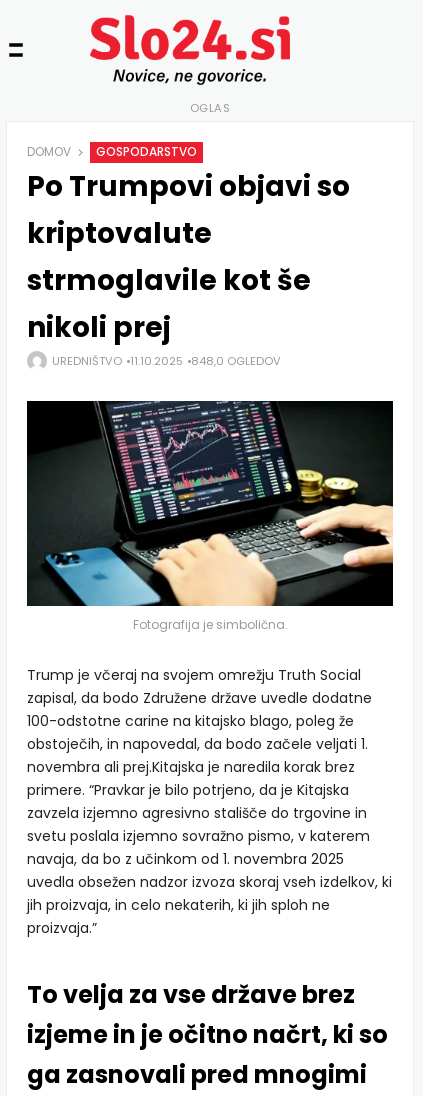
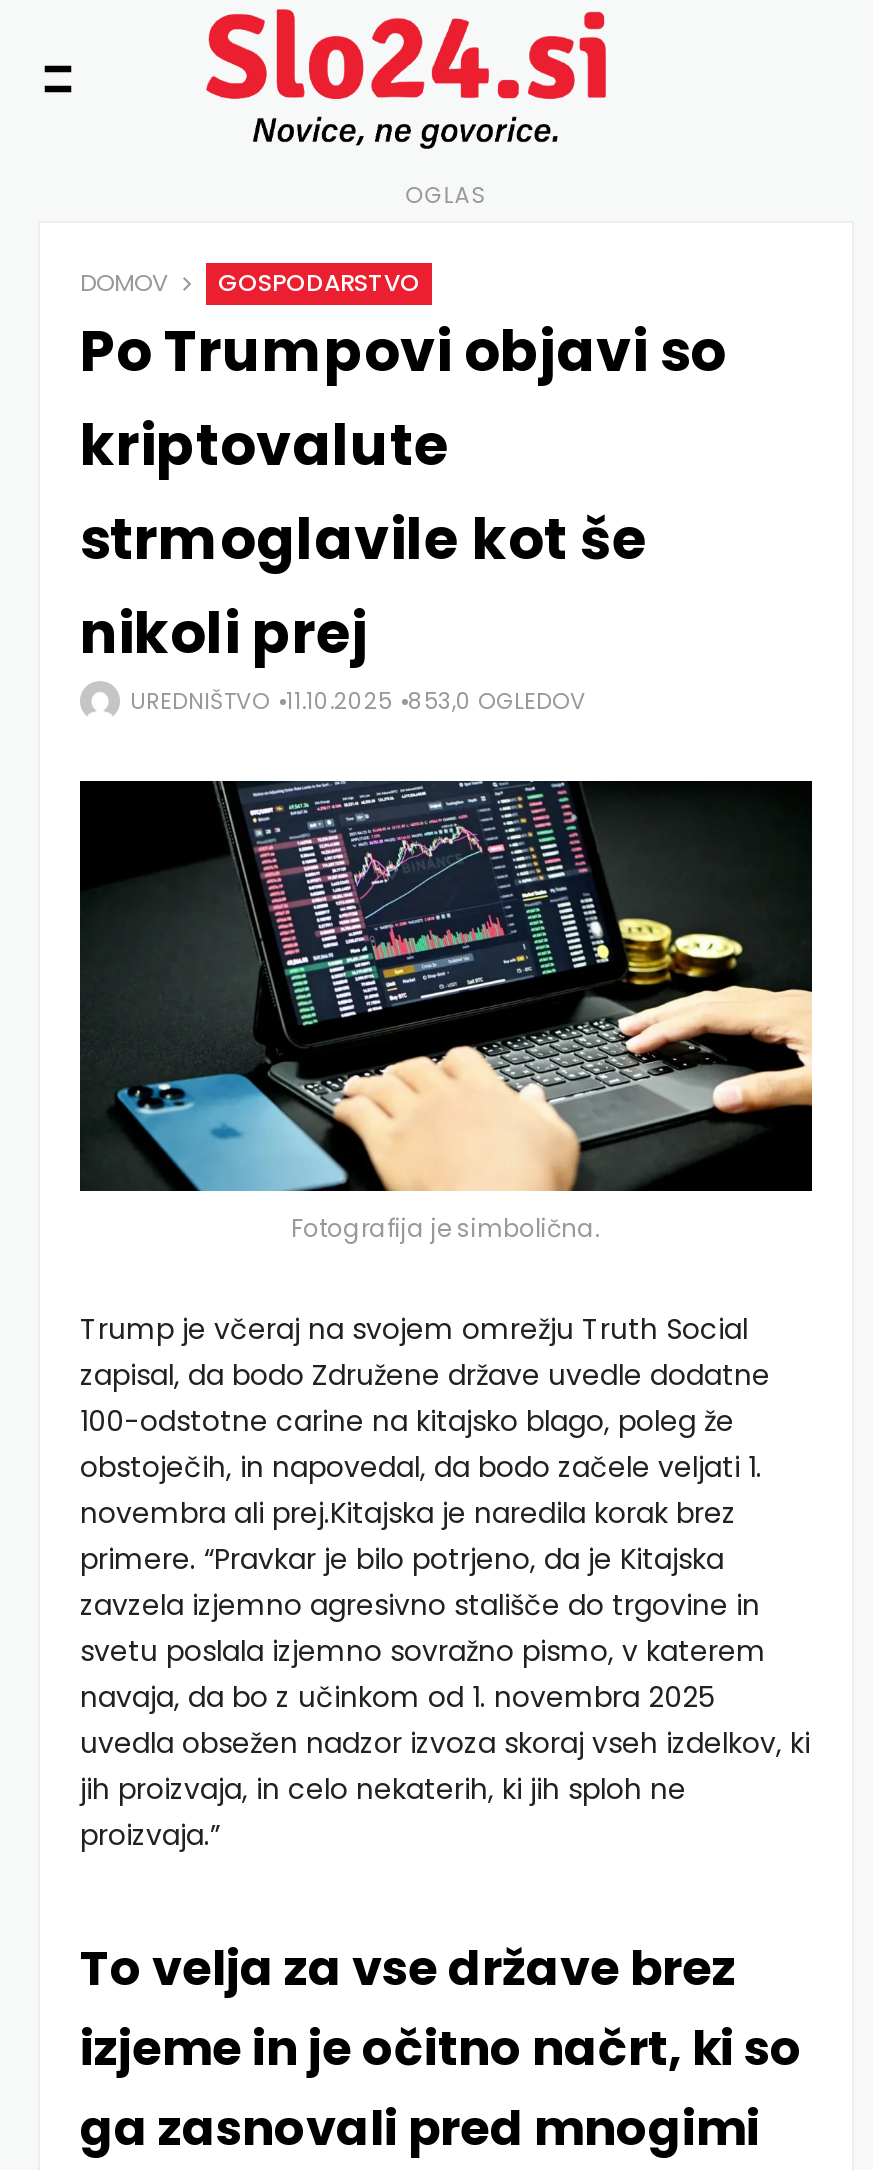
- UREDNIŠTVO 11.10.2025 848,0 OGLEDOV
+ UREDNIŠTVO 11.10.2025 853,0 OGLEDOV
